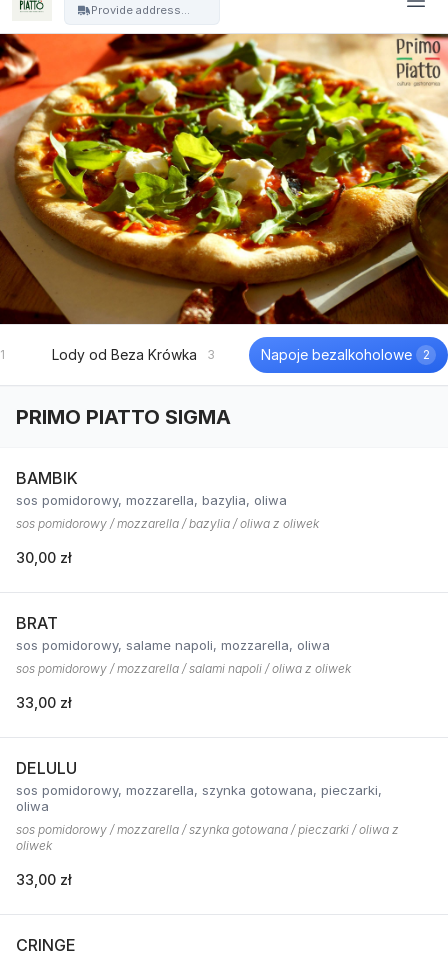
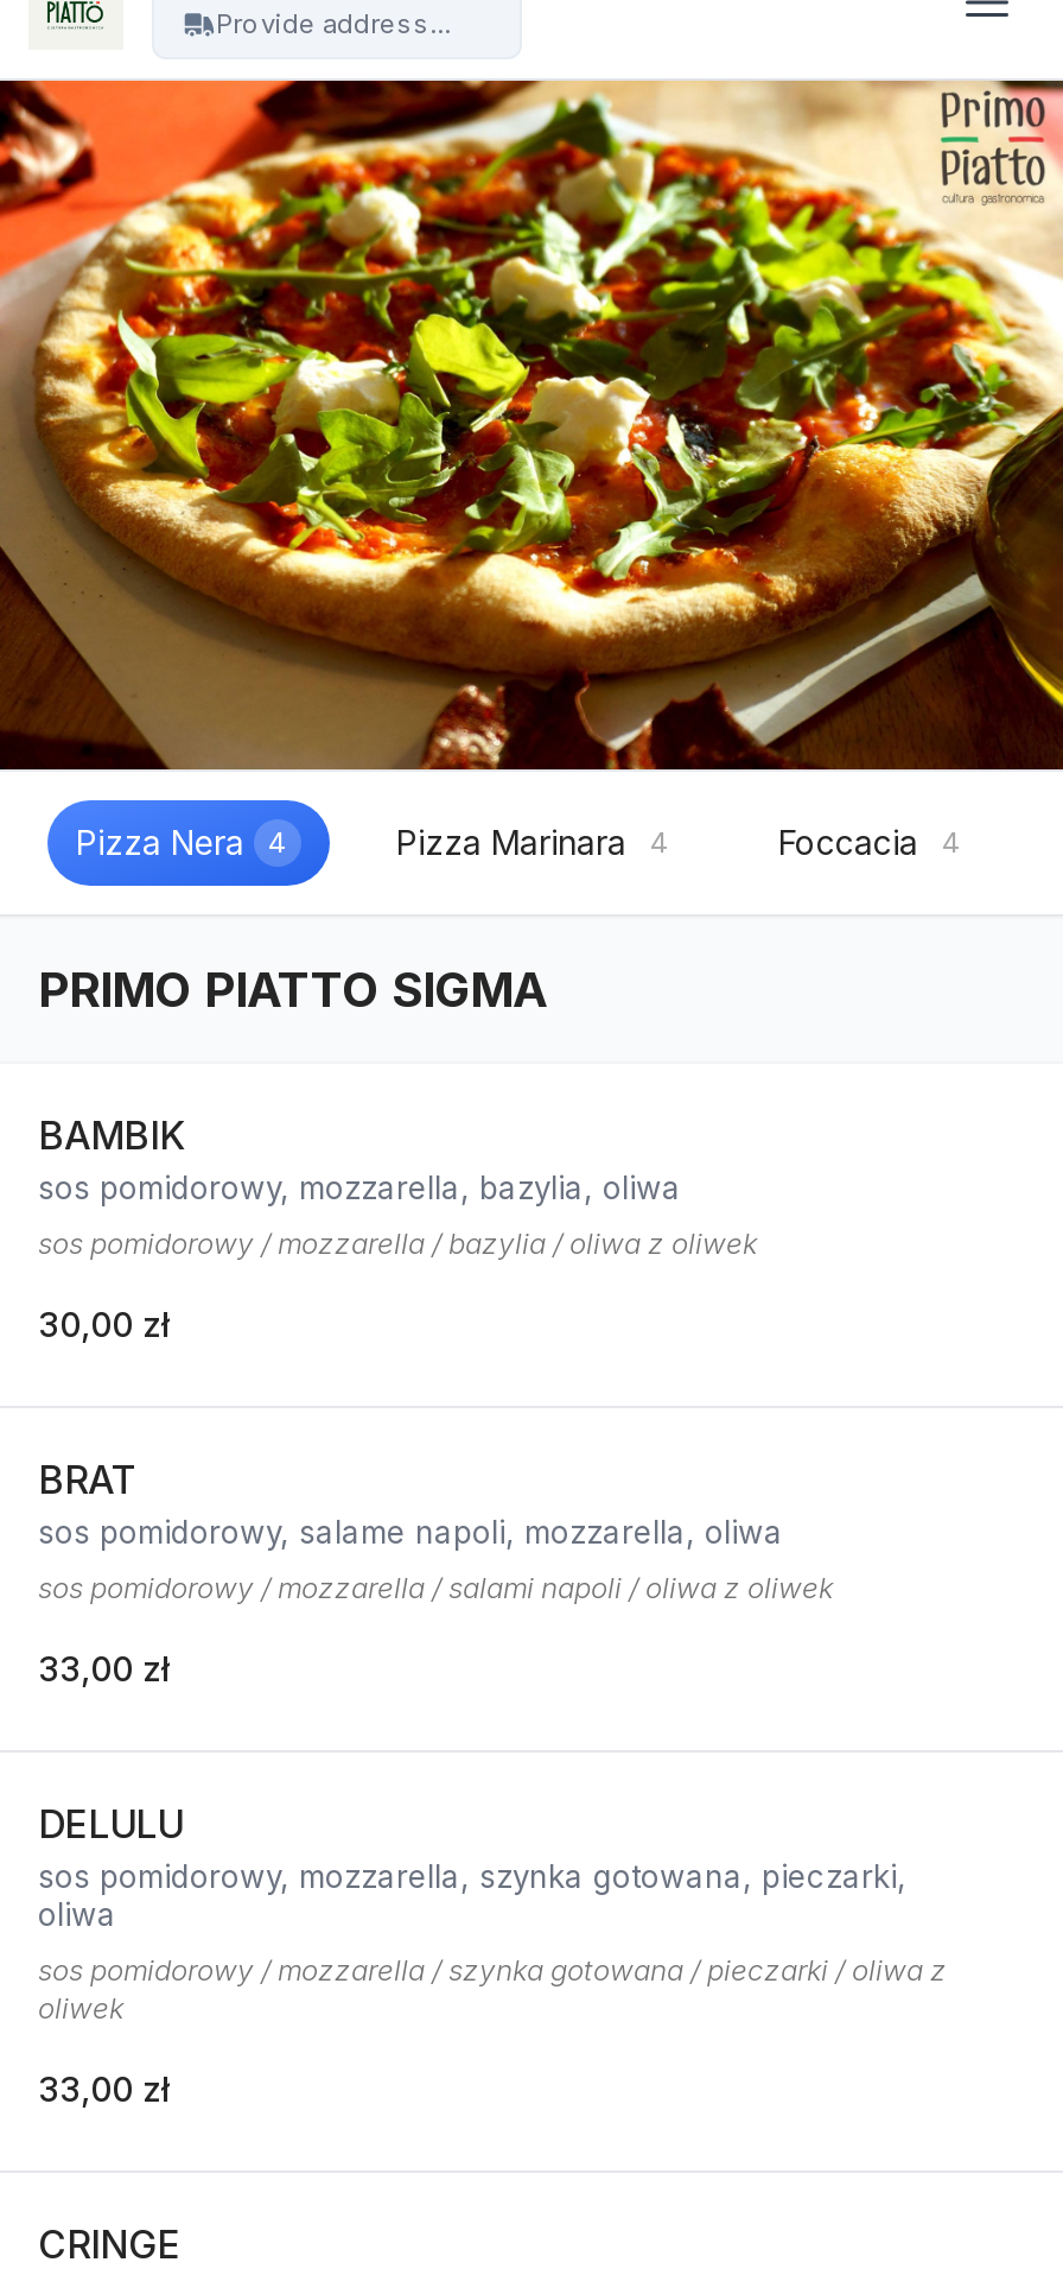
- 1
- Lody od Beza Krówka
- 3
- Napoje bezalkoholowe
- 2
+ Pizza Nera
+ 4
+ Pizza Marinara
+ 4
+ Foccacia
+ 4
